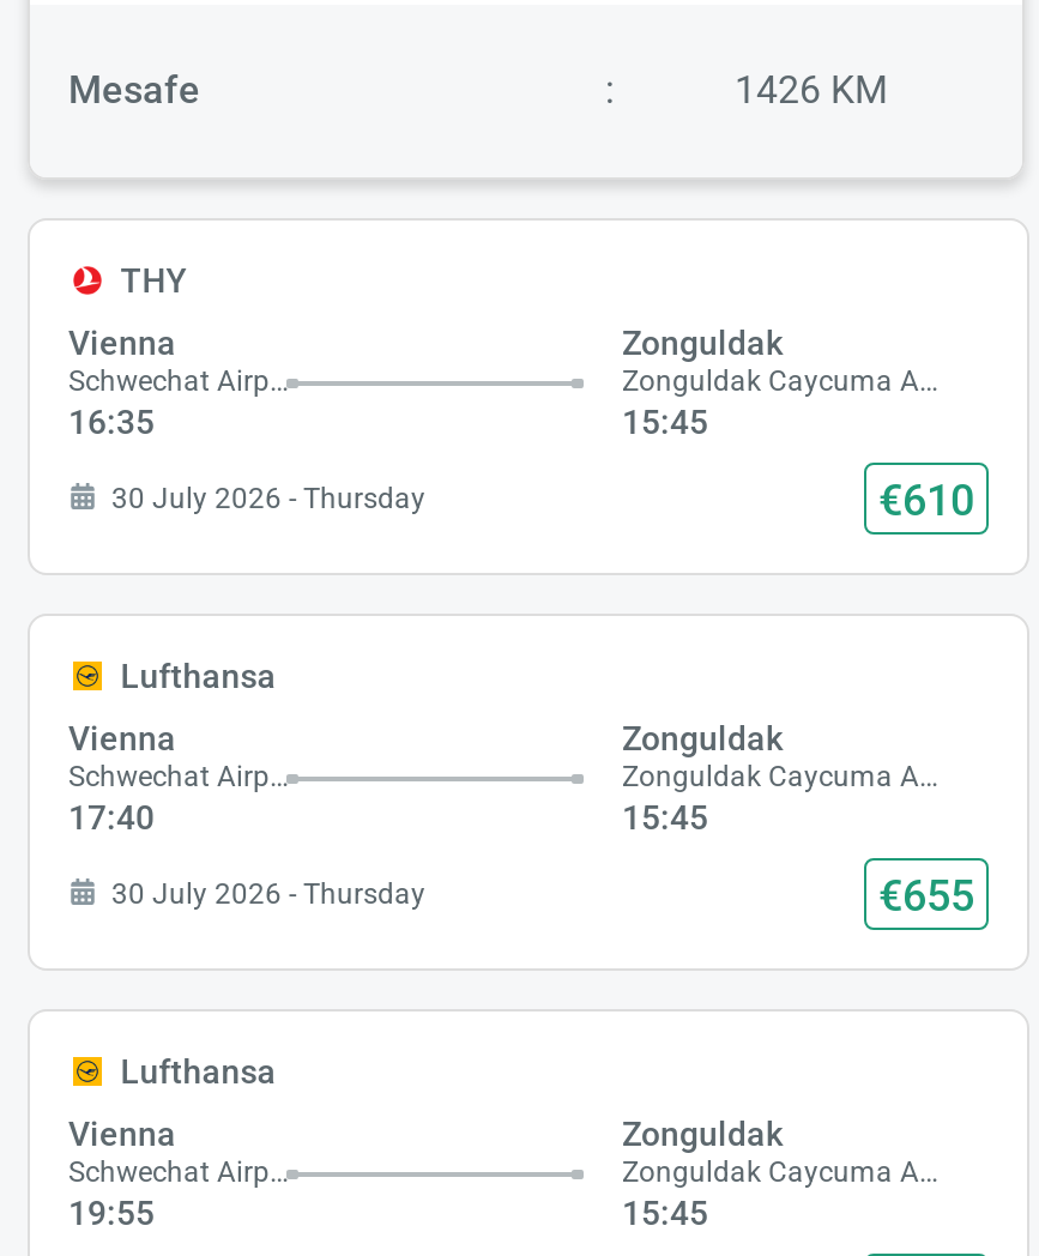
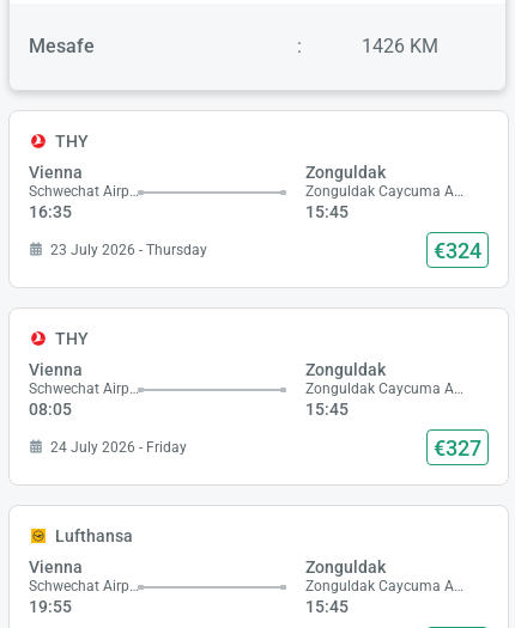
- 30 July 2026 - Thursday
- €610
+ 23 July 2026 - Thursday
+ €324

- Lufthansa
+ THY

- 17:40
+ 08:05

- 30 July 2026 - Thursday
+ 24 July 2026 - Friday

- €655
+ €327
